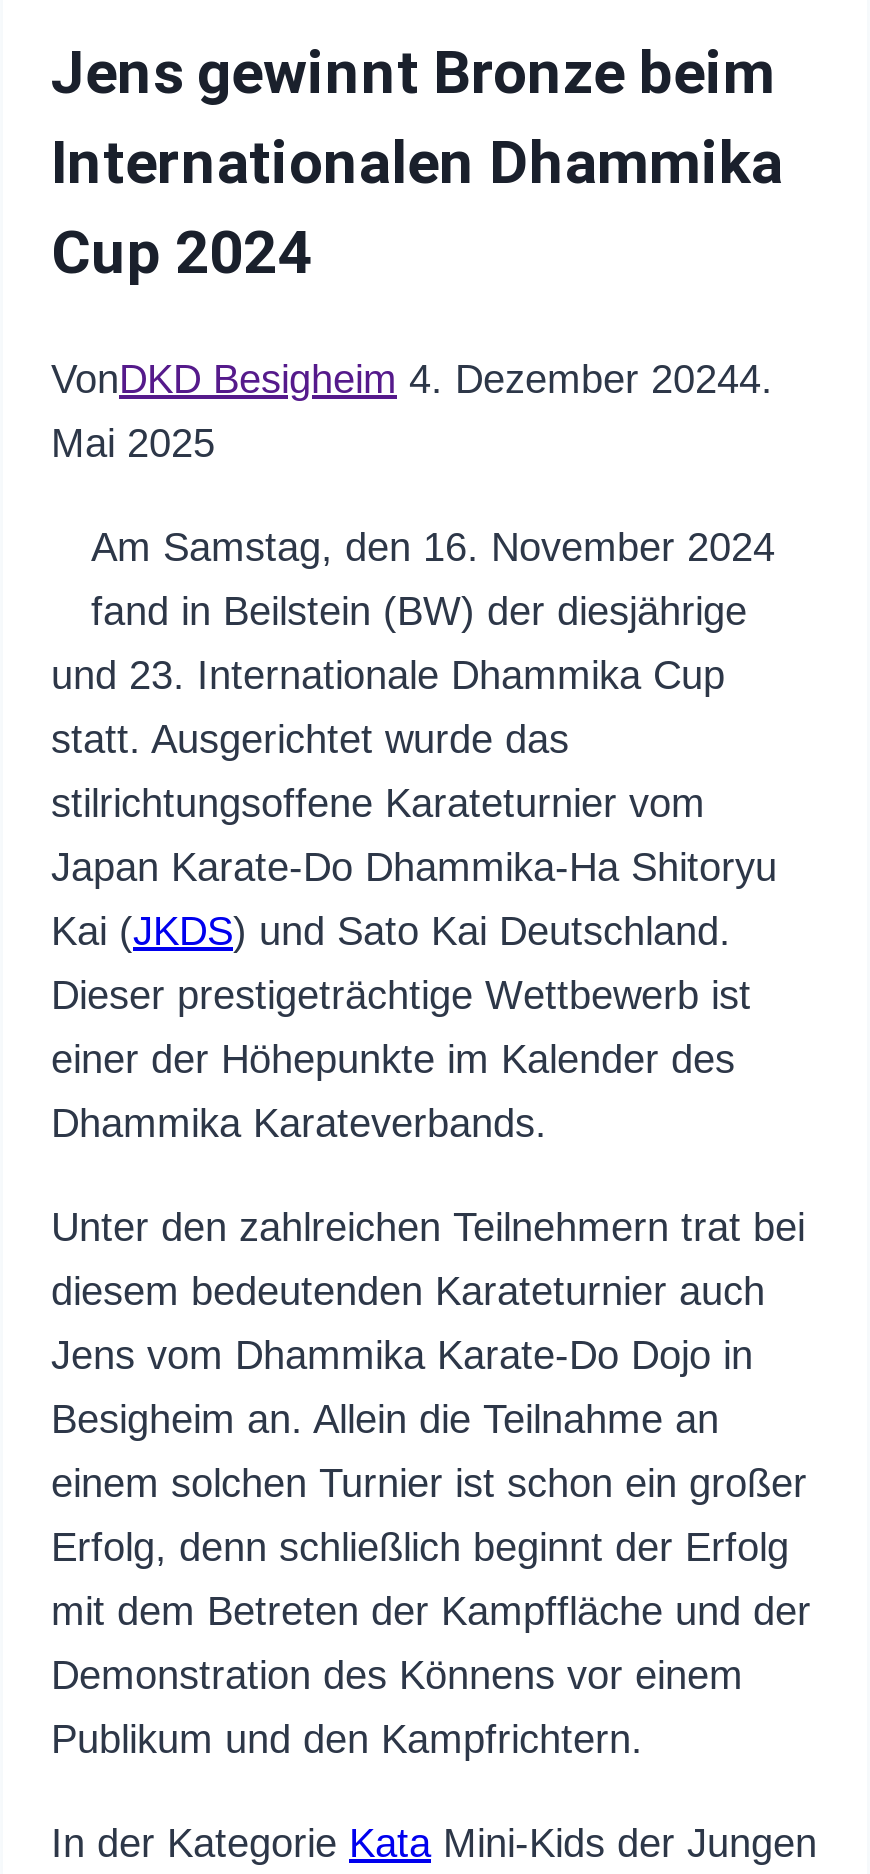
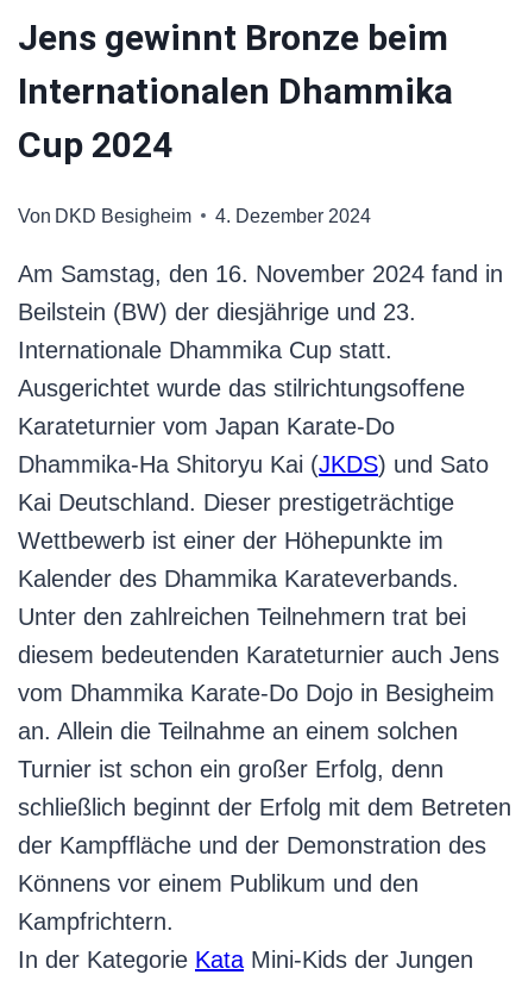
- VonDKD Besigheim 4. Dezember 20244.
- Mai 2025
- Am Samstag, den 16. November 2024
- fand in Beilstein (BW) der diesjährige
- und 23. Internationale Dhammika Cup
- statt. Ausgerichtet wurde das
- stilrichtungsoffene Karateturnier vom
- Japan Karate-Do Dhammika-Ha Shitoryu
- Kai (JKDS) und Sato Kai Deutschland.
- Dieser prestigeträchtige Wettbewerb ist
- einer der Höhepunkte im Kalender des
- Dhammika Karateverbands.
+ Von DKD Besigheim
+ 4. Dezember 2024
+ Am Samstag, den 16. November 2024 fand in
+ Beilstein (BW) der diesjährige und 23.
+ Internationale Dhammika Cup statt.
+ Ausgerichtet wurde das stilrichtungsoffene
+ Karateturnier vom Japan Karate-Do
+ Dhammika-Ha Shitoryu Kai (JKDS) und Sato
+ Kai Deutschland. Dieser prestigeträchtige
+ Wettbewerb ist einer der Höhepunkte im
+ Kalender des Dhammika Karateverbands.
